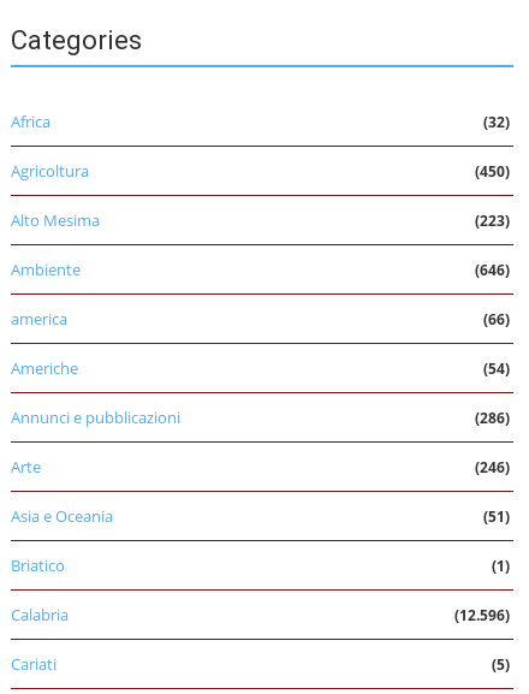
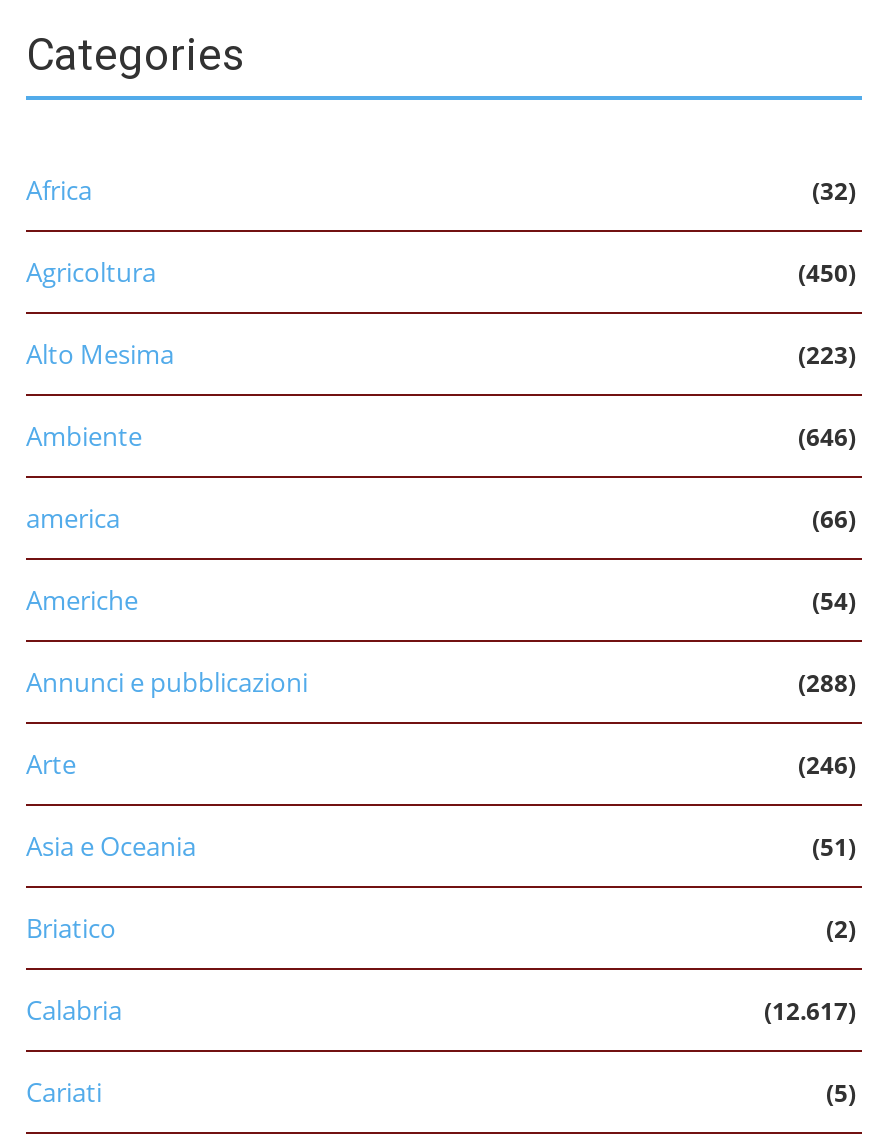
- (286)
+ (288)

- (1)
+ (2)

- (12.596)
+ (12.617)
